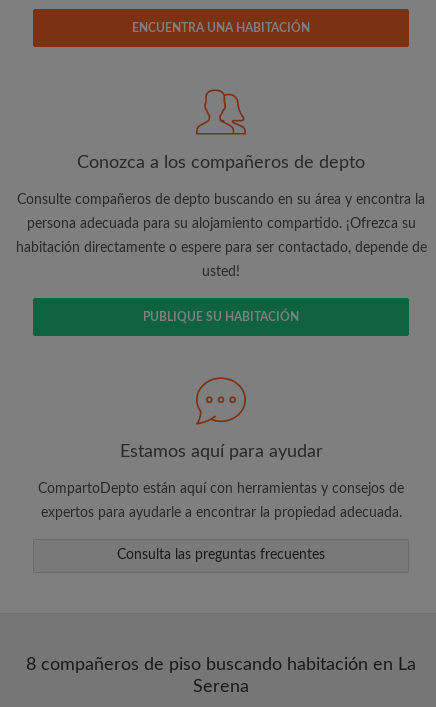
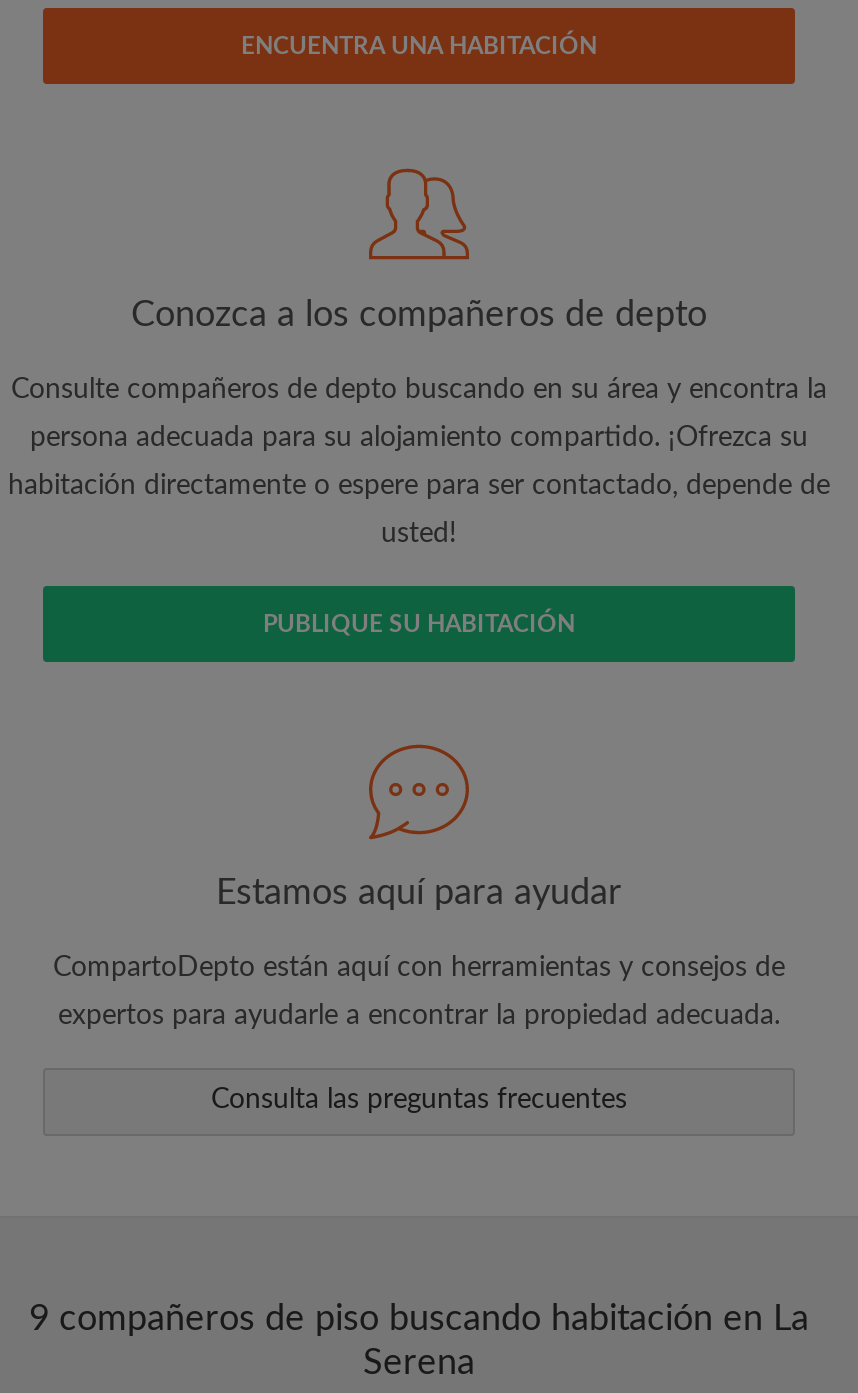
- 8 compañeros de piso buscando habitación en La
+ 9 compañeros de piso buscando habitación en La
